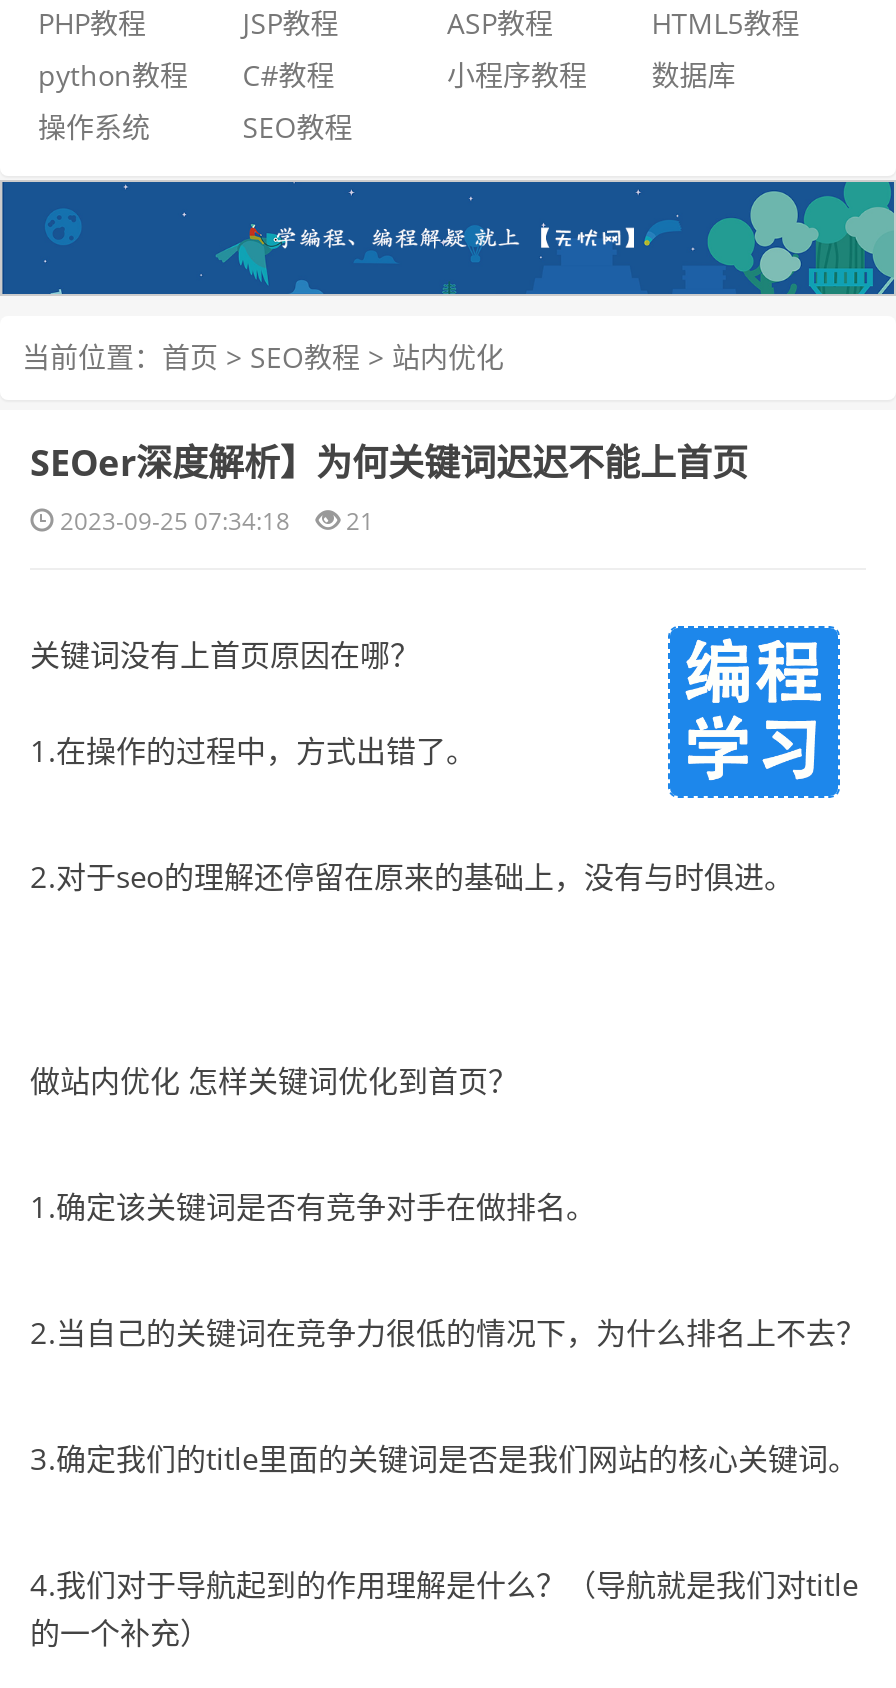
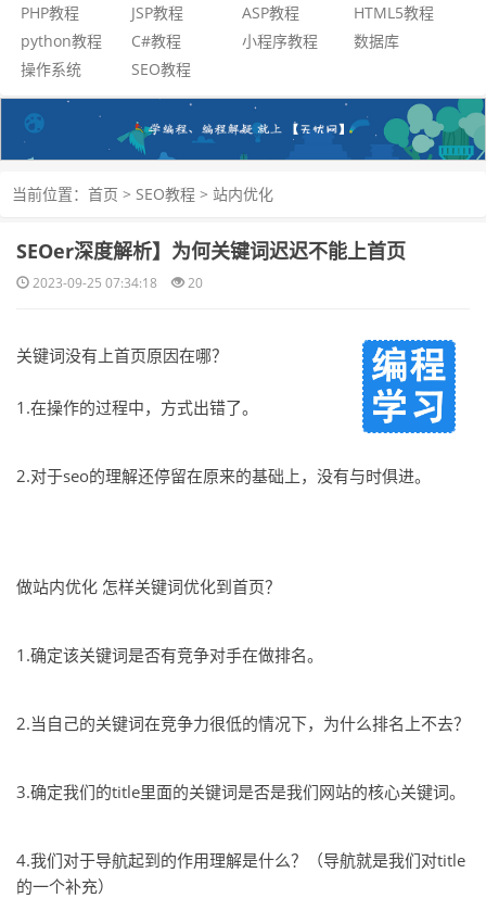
- 2023-09-25 07:34:18 21
+ 2023-09-25 07:34:18 20
